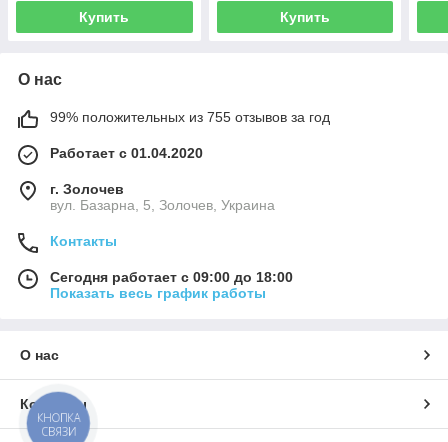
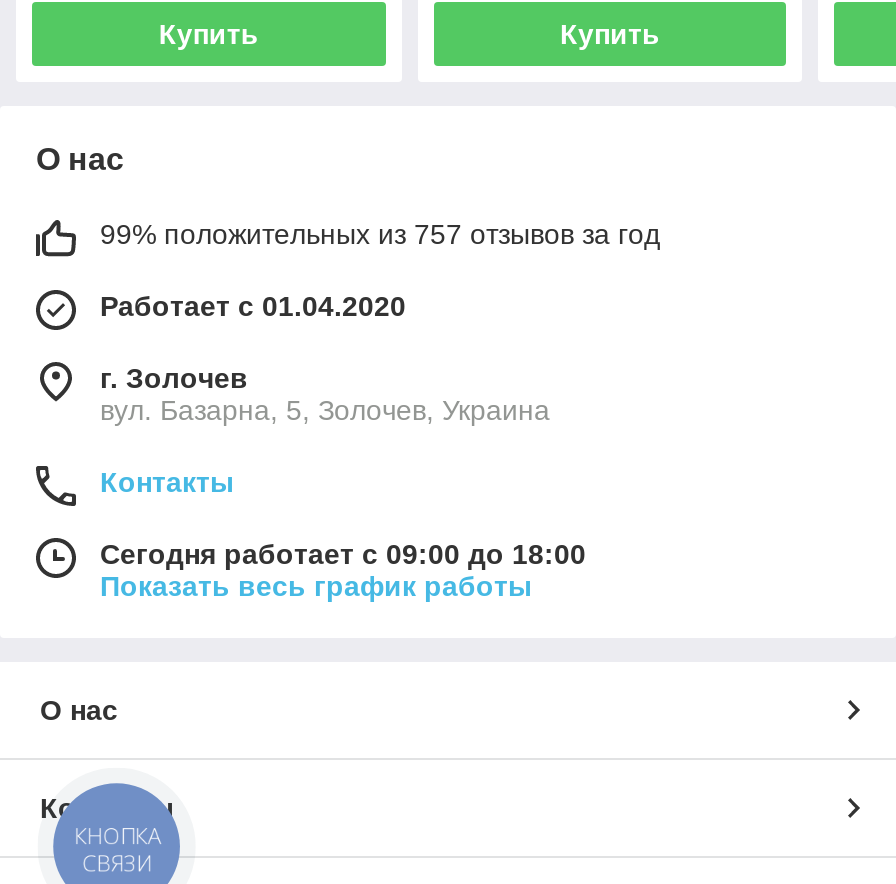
- 99% положительных из 755 отзывов за год
+ 99% положительных из 757 отзывов за год
